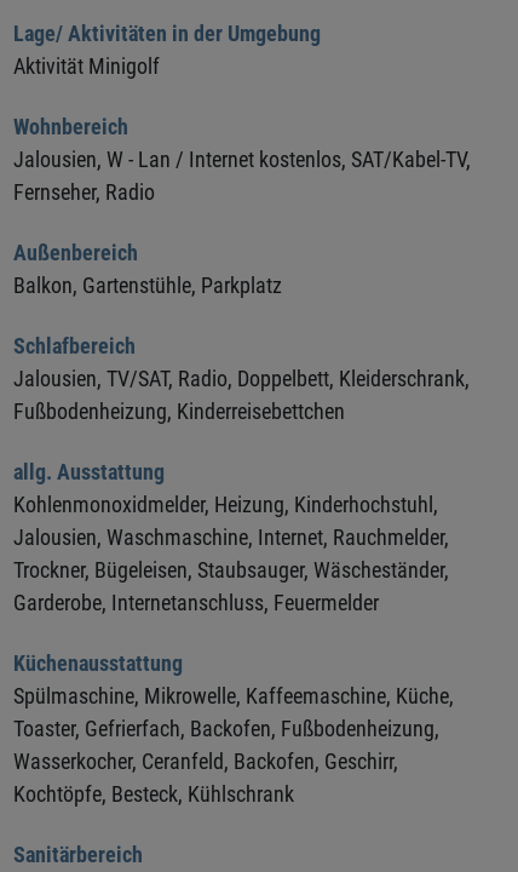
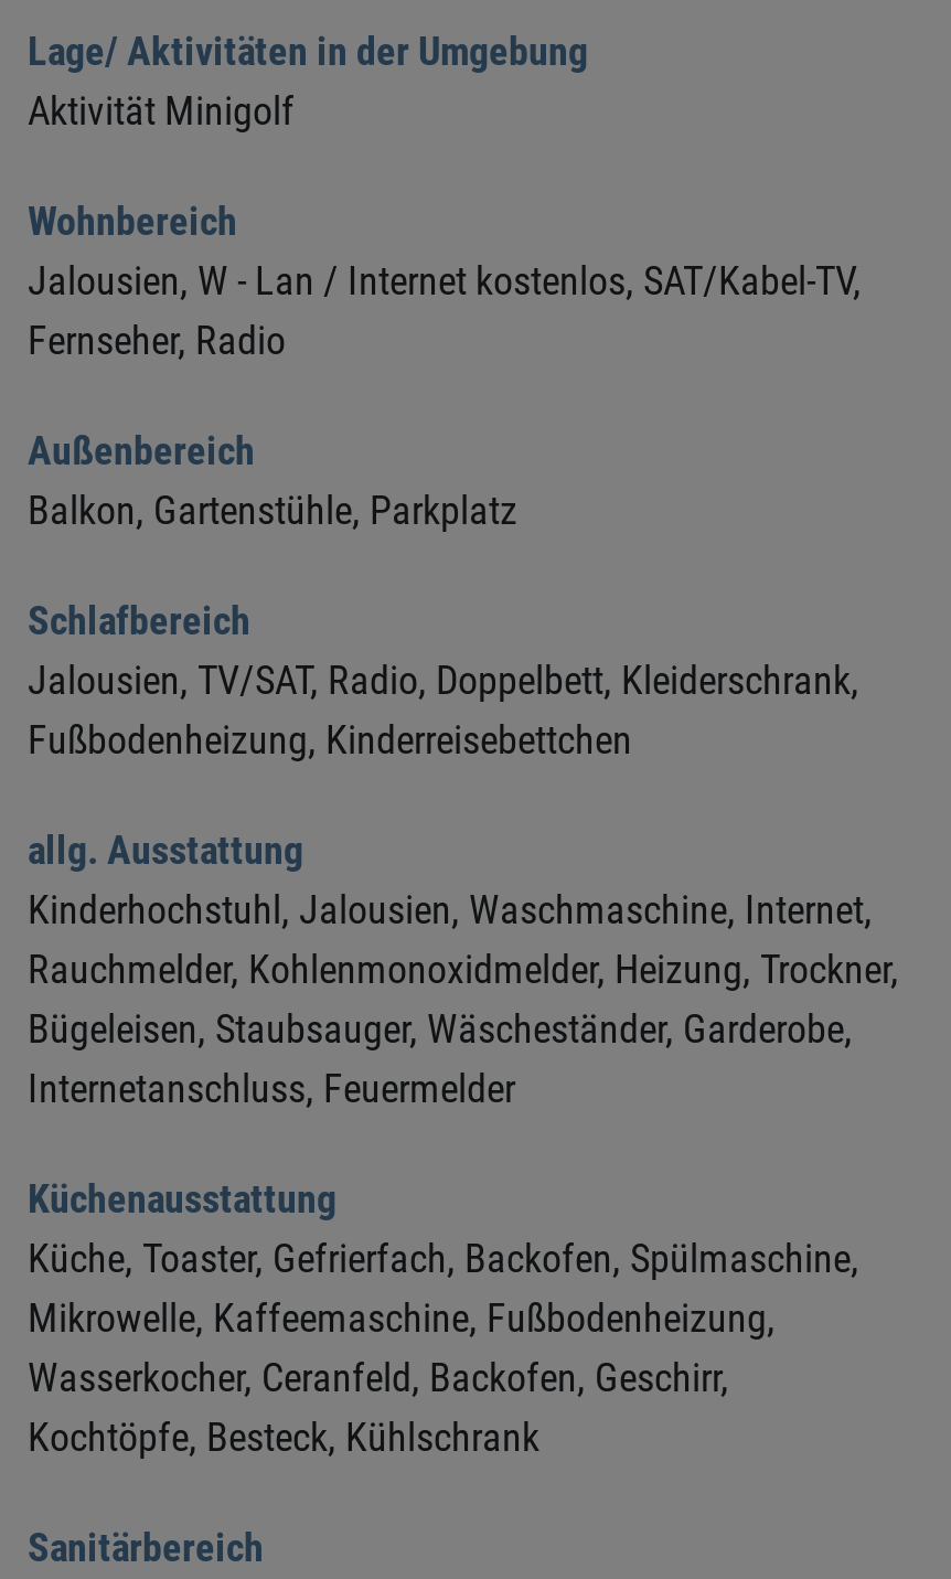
- Kohlenmonoxidmelder, Heizung, Kinderhochstuhl,
- Jalousien, Waschmaschine, Internet, Rauchmelder,
- Trockner, Bügeleisen, Staubsauger, Wäscheständer,
- Garderobe, Internetanschluss, Feuermelder
+ Kinderhochstuhl, Jalousien, Waschmaschine, Internet,
+ Rauchmelder, Kohlenmonoxidmelder, Heizung, Trockner,
+ Bügeleisen, Staubsauger, Wäscheständer, Garderobe,
+ Internetanschluss, Feuermelder

- Spülmaschine, Mikrowelle, Kaffeemaschine, Küche,
- Toaster, Gefrierfach, Backofen, Fußbodenheizung,
+ Küche, Toaster, Gefrierfach, Backofen, Spülmaschine,
+ Mikrowelle, Kaffeemaschine, Fußbodenheizung,
